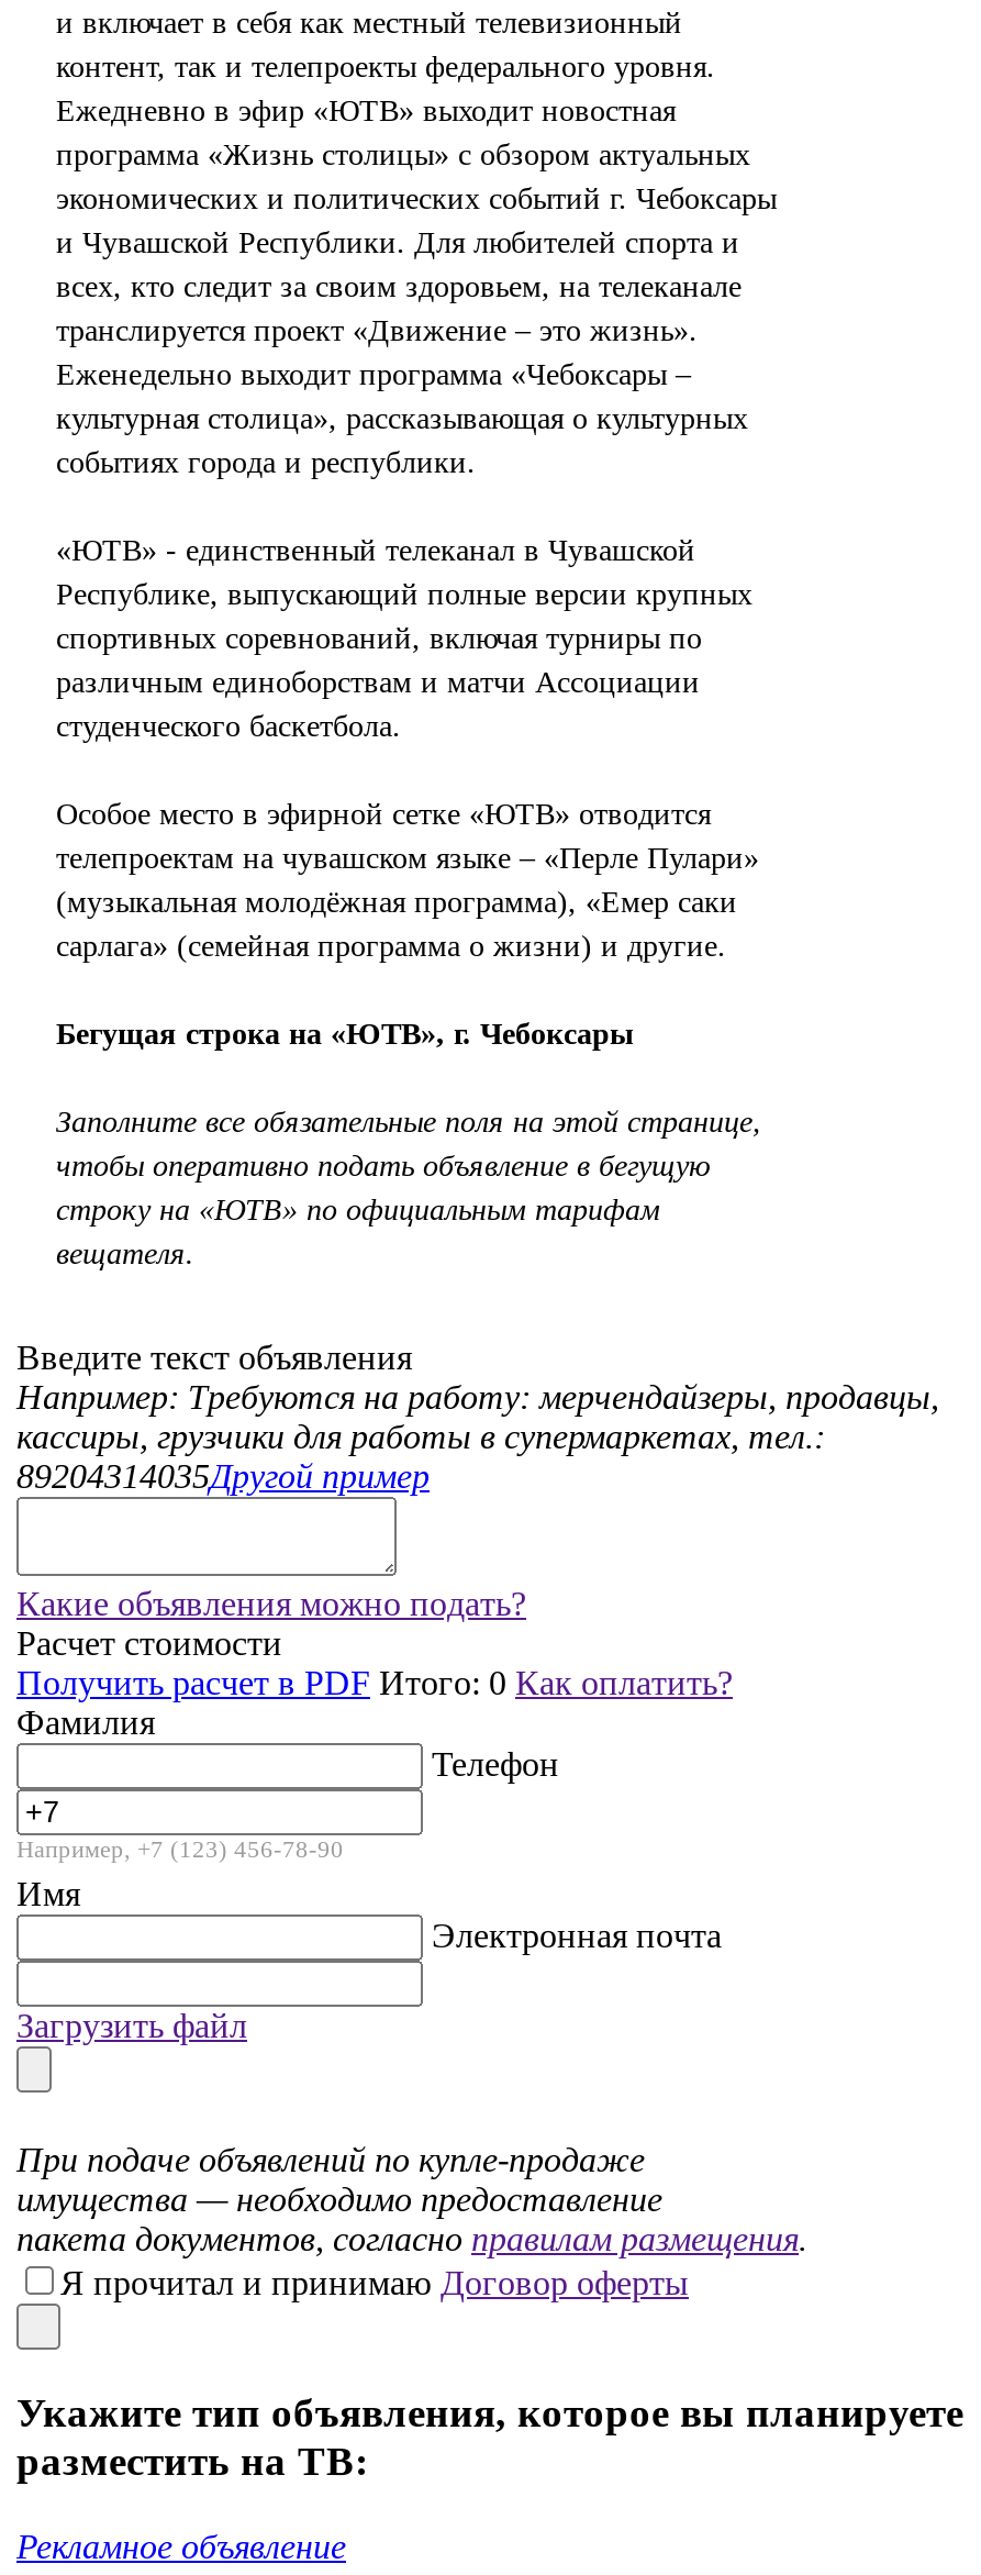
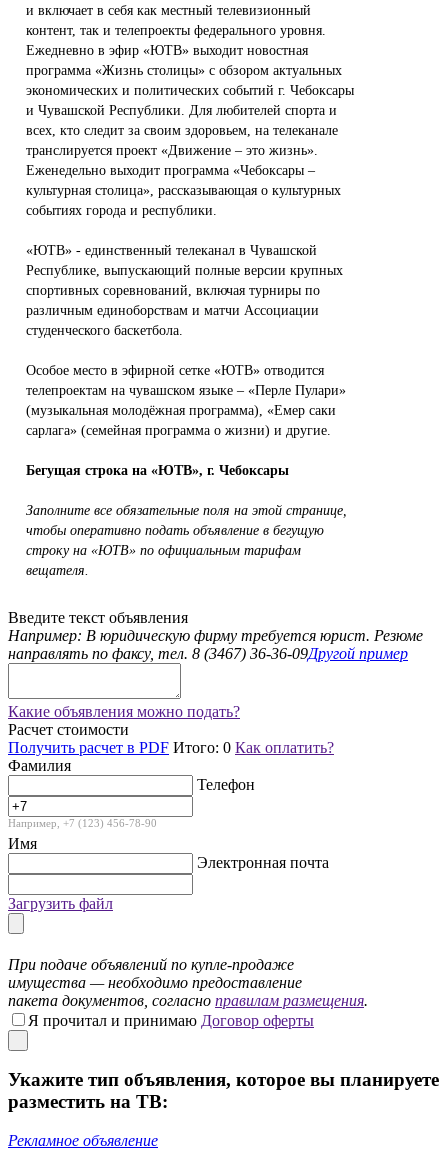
- Например: Требуются на работу: мерчендайзеры, продавцы,
- кассиры, грузчики для работы в супермаркетах, тел.:
- 89204314035Другой пример
+ Например: В юридическую фирму требуется юрист. Резюме
+ направлять по факсу, тел. 8 (3467) 36-36-09Другой пример
